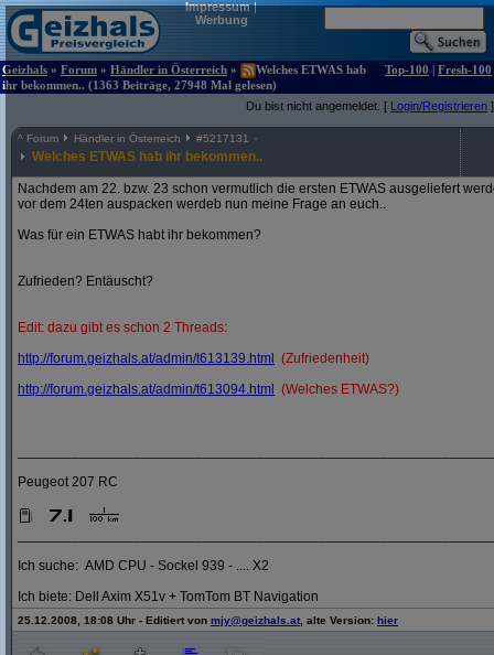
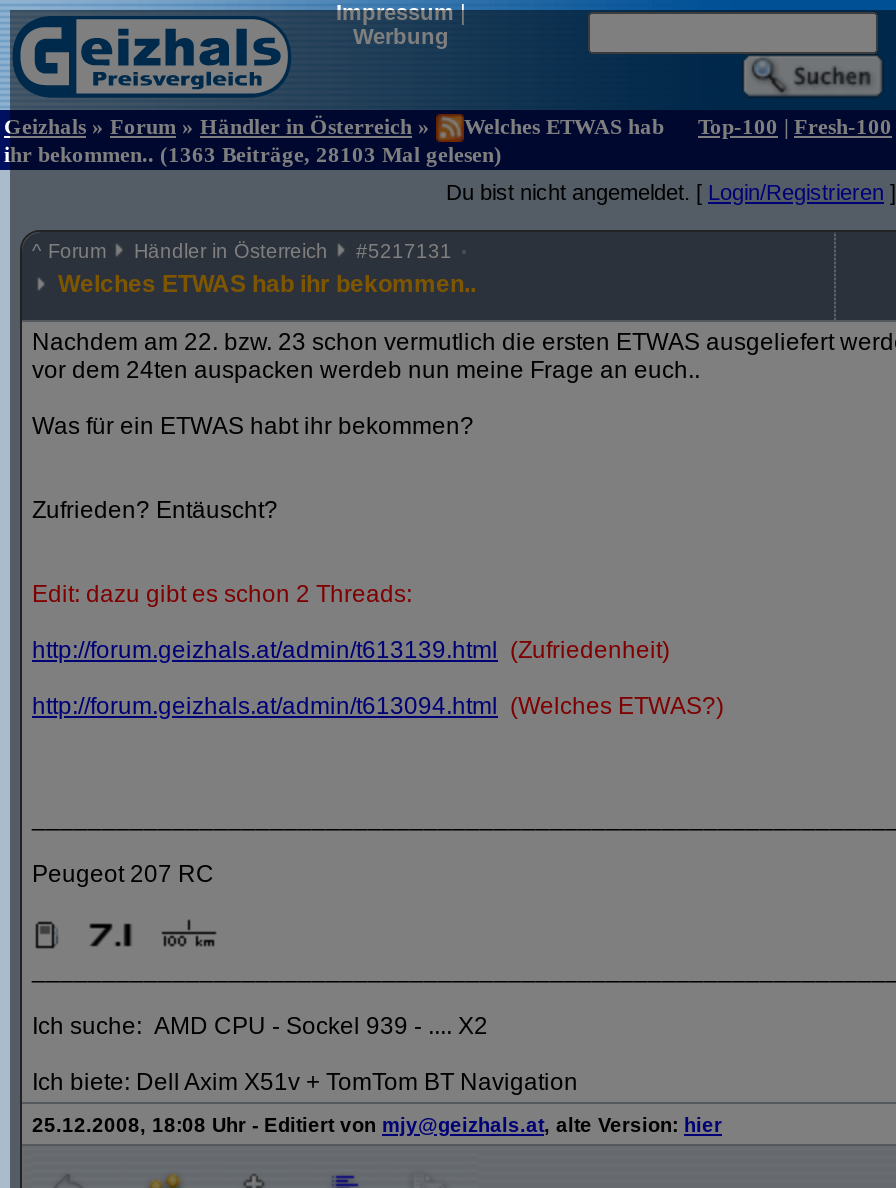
- ihr bekommen.. (1363 Beiträge, 27948 Mal gelesen)
+ ihr bekommen.. (1363 Beiträge, 28103 Mal gelesen)
